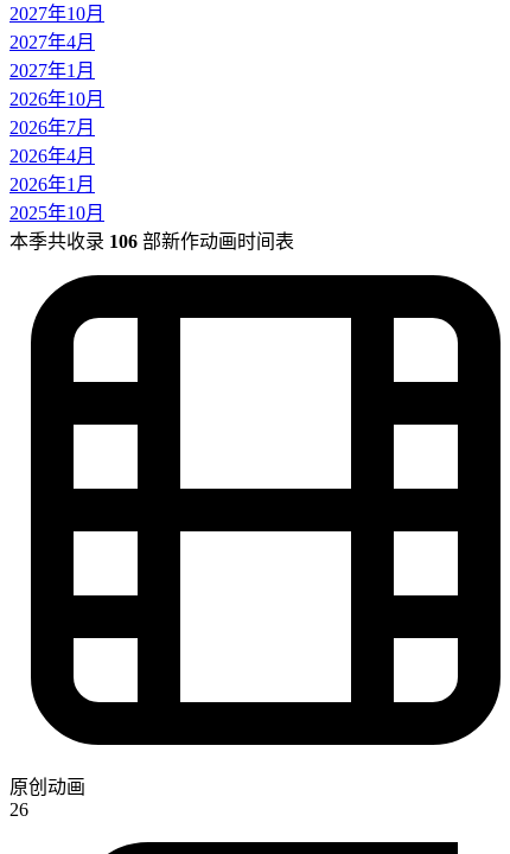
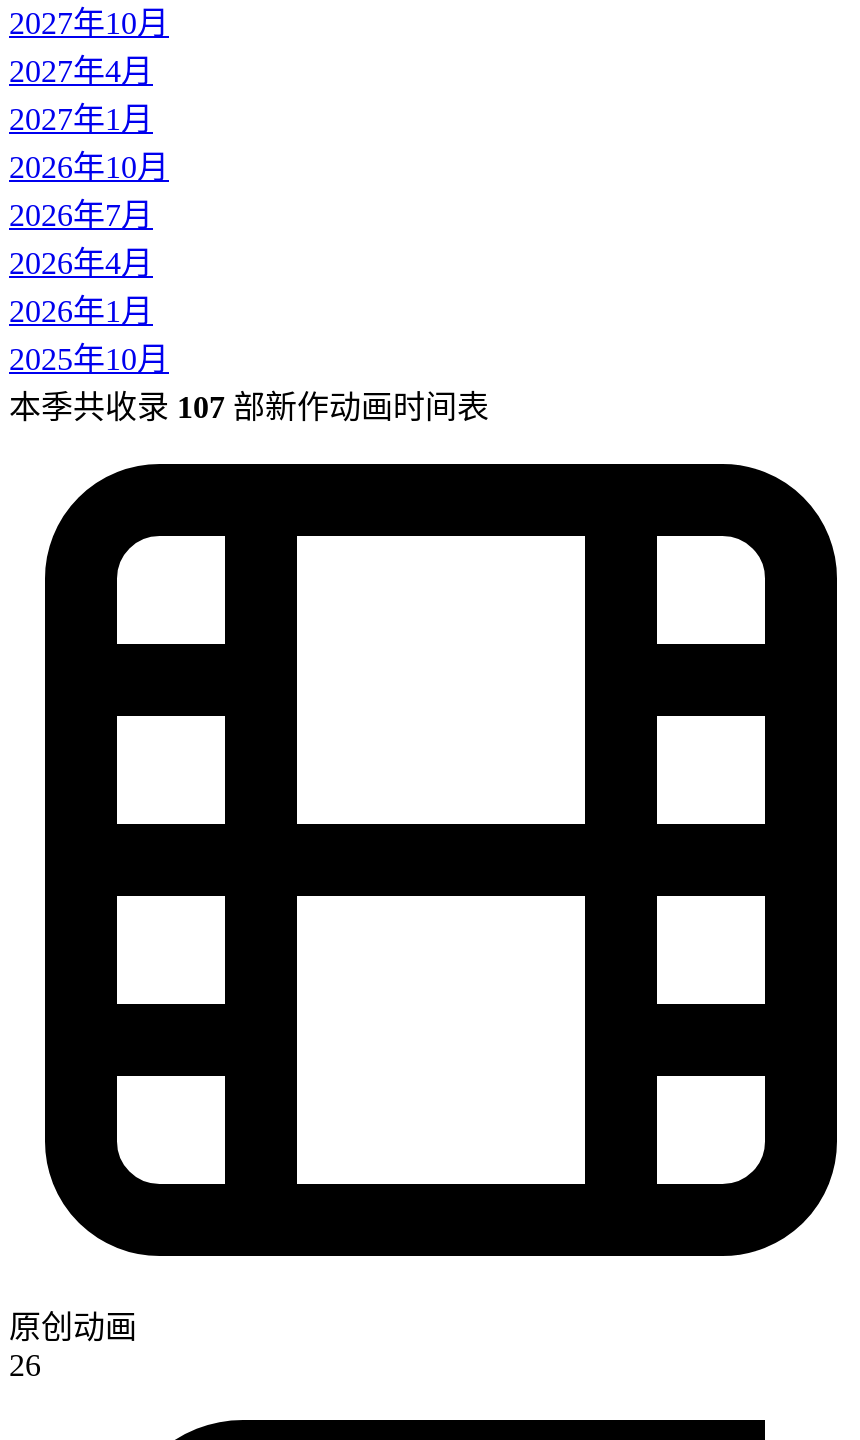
- 本季共收录106部新作动画时间表
+ 本季共收录107部新作动画时间表
